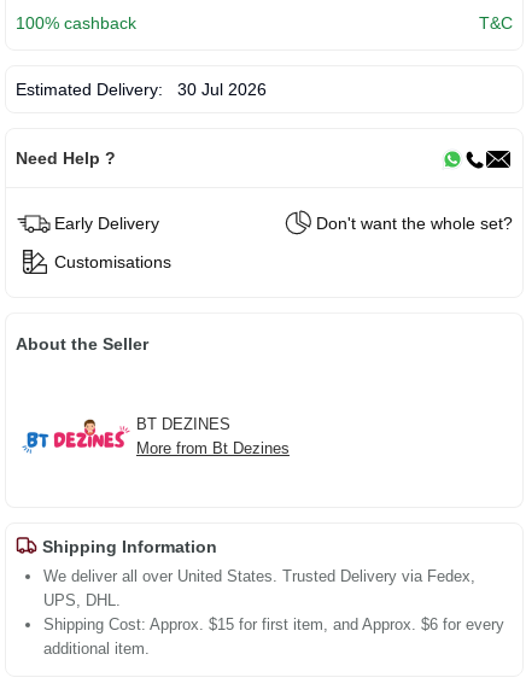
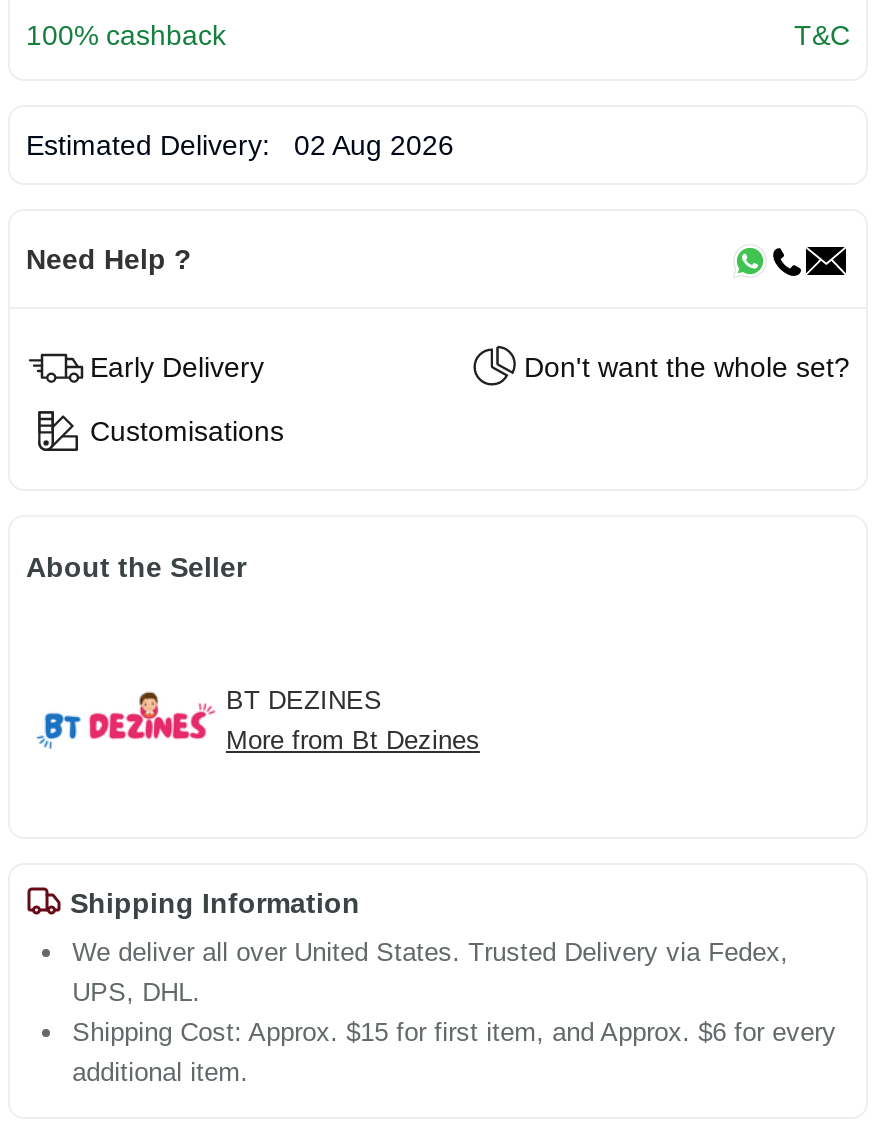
- Estimated Delivery: 30 Jul 2026
+ Estimated Delivery: 02 Aug 2026
